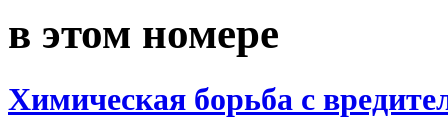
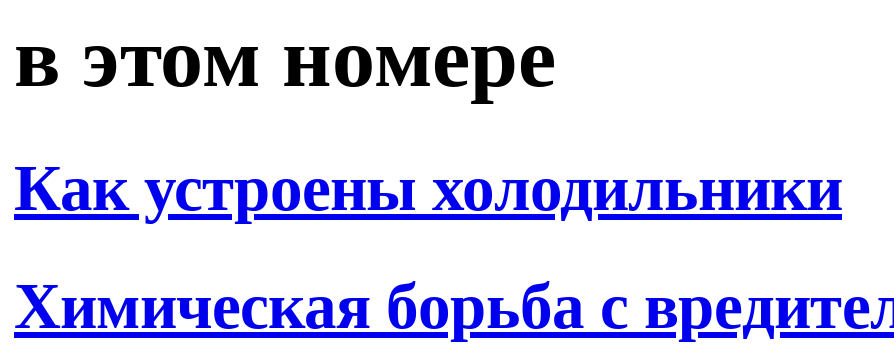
+ Как устроены холодильники
